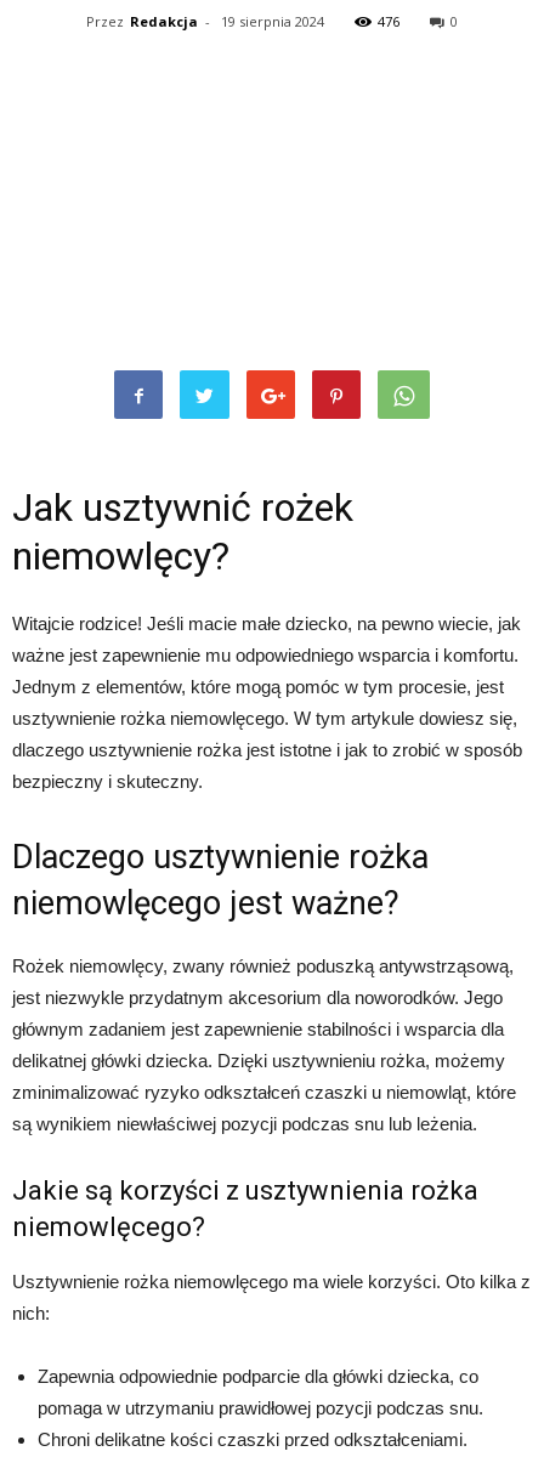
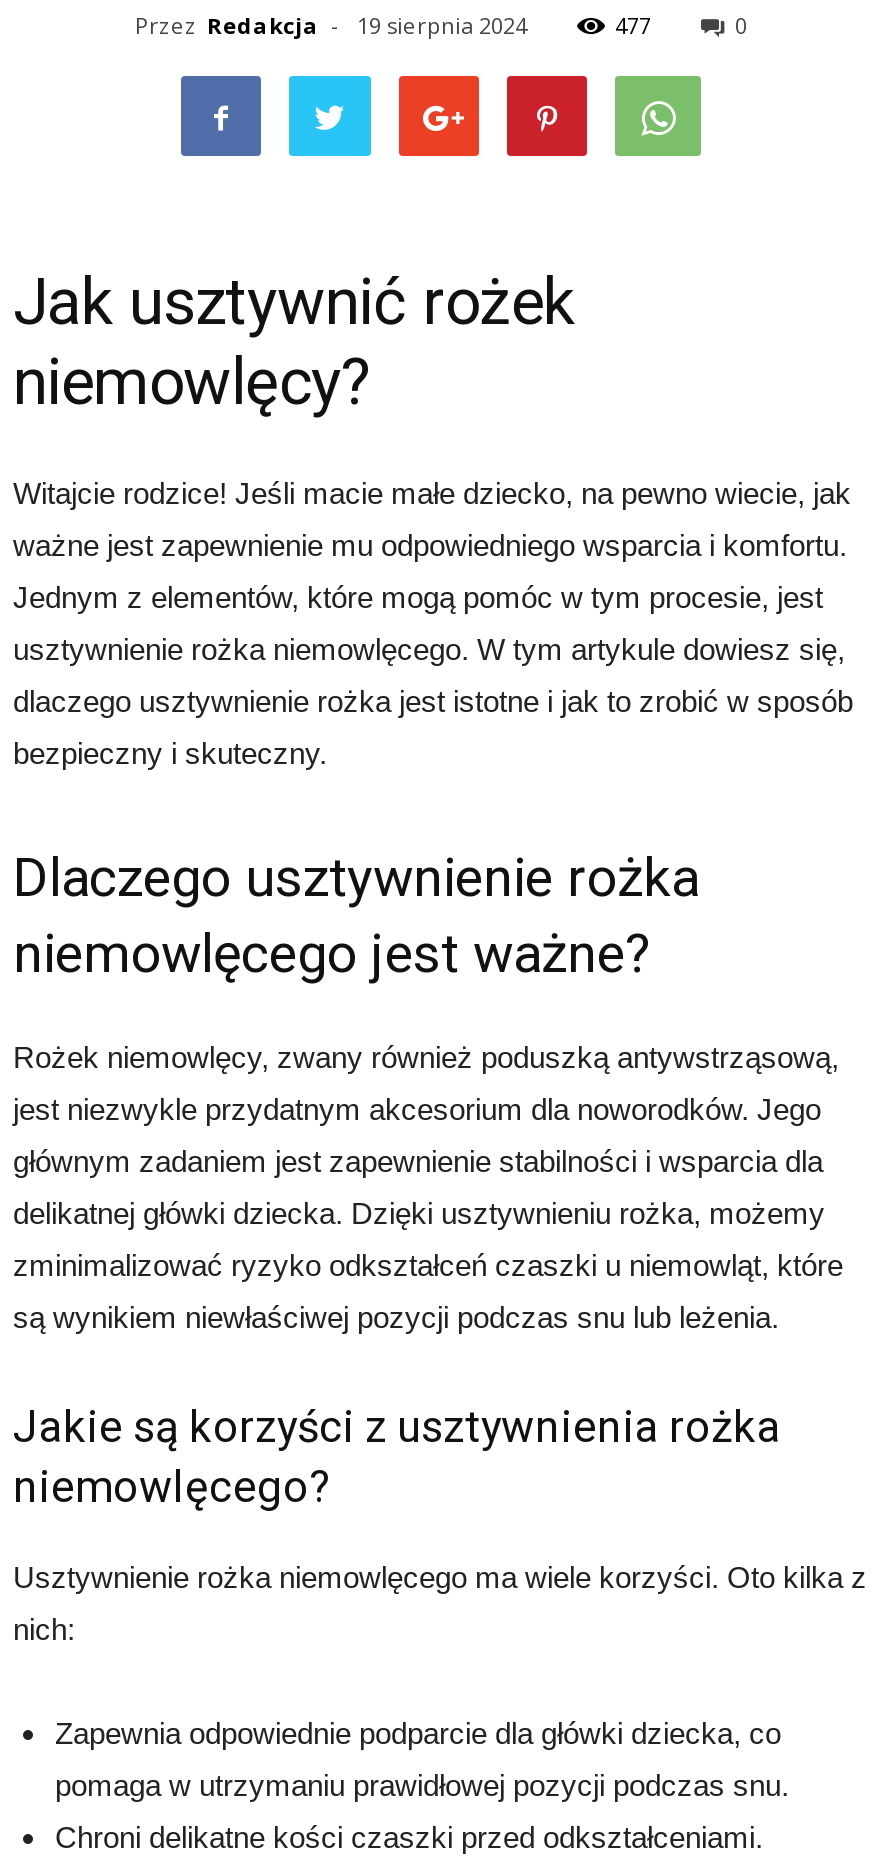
- 476
+ 477
